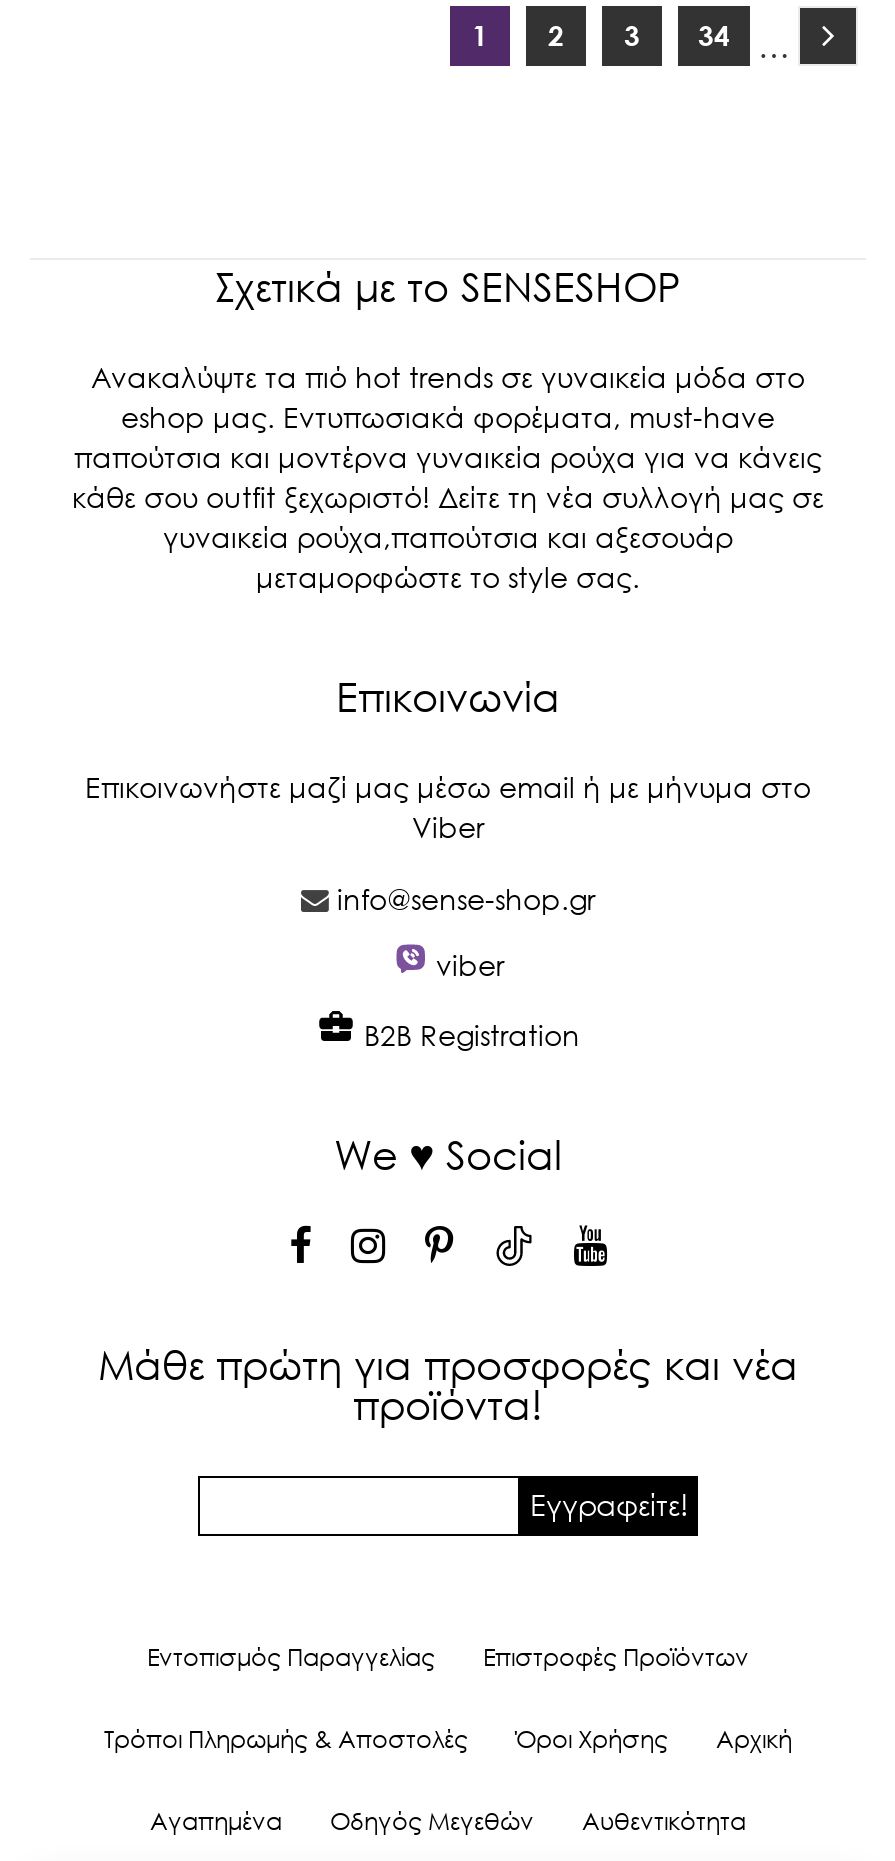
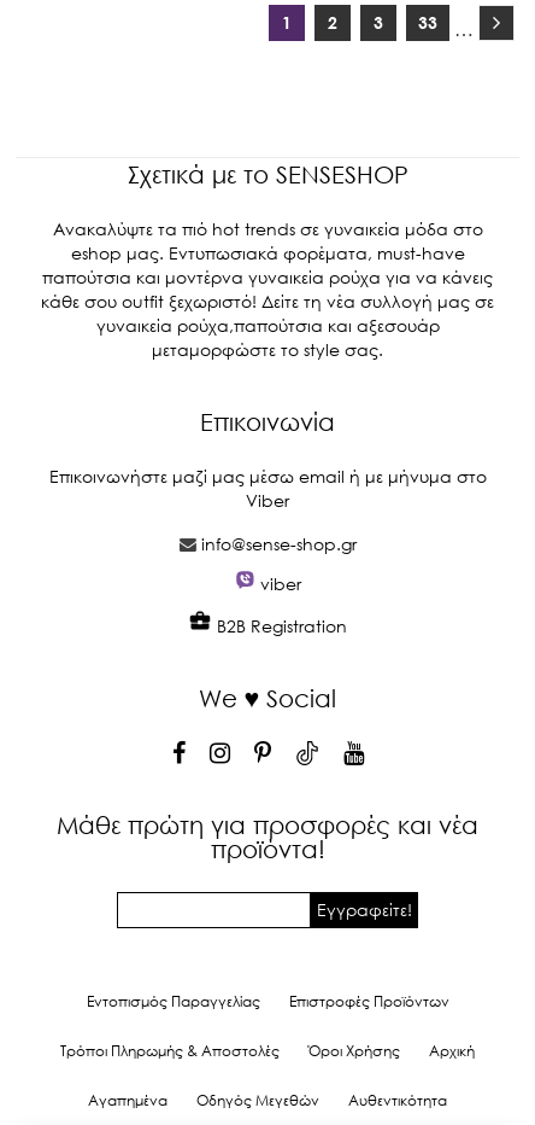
- 34
+ 33
